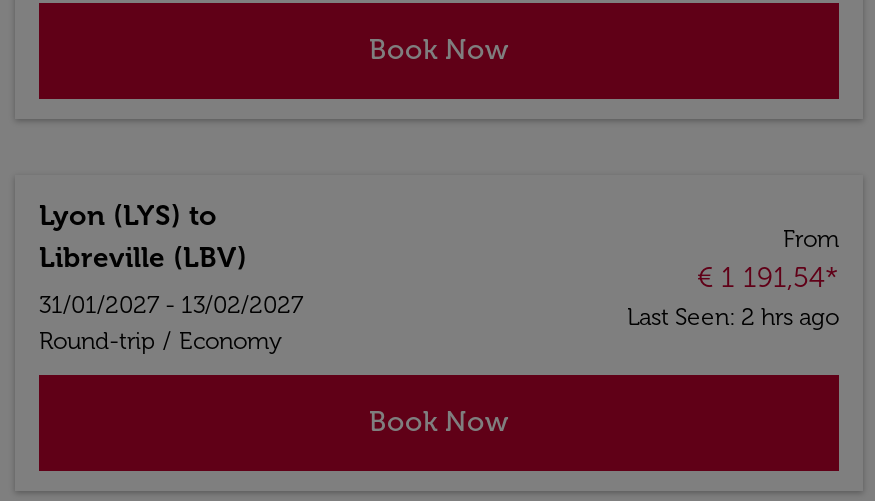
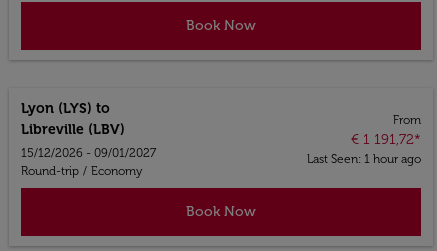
- € 1 191,54*
+ € 1 191,72*

- 31/01/2027 - 13/02/2027
+ 15/12/2026 - 09/01/2027

- Last Seen: 2 hrs ago
+ Last Seen: 1 hour ago
